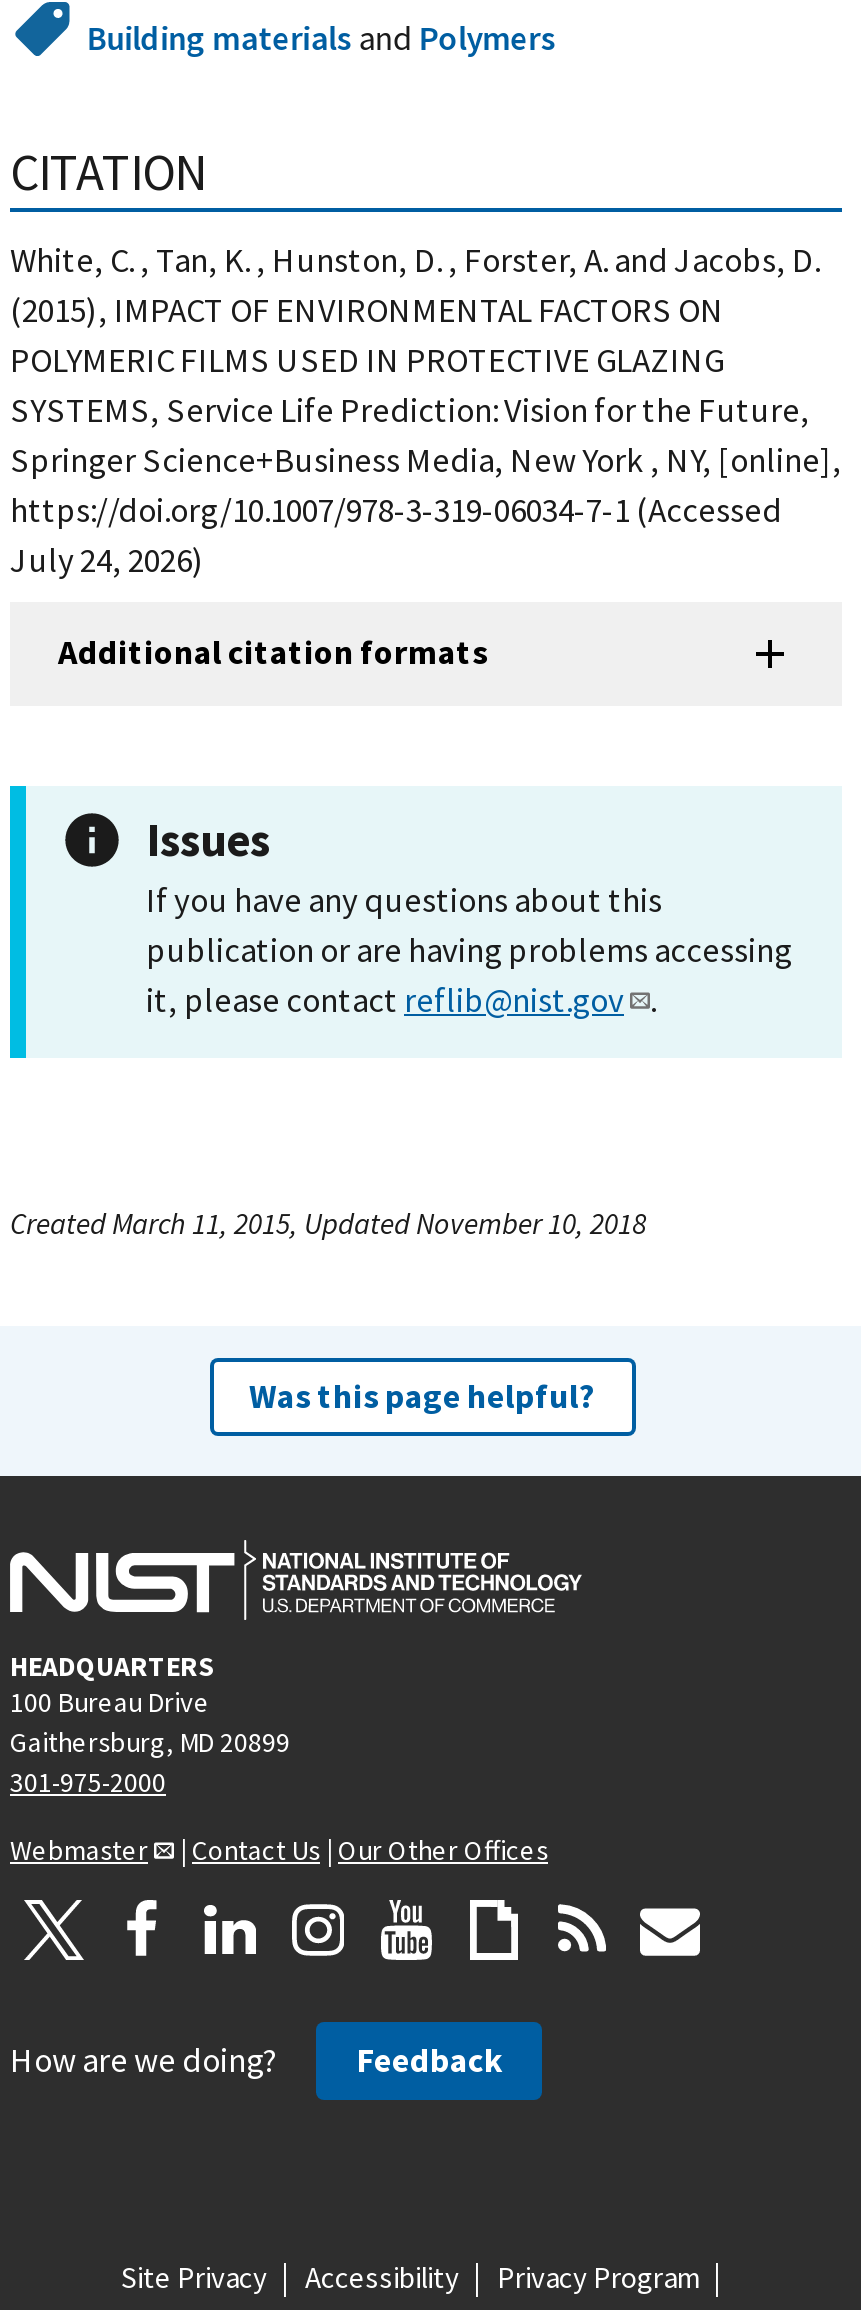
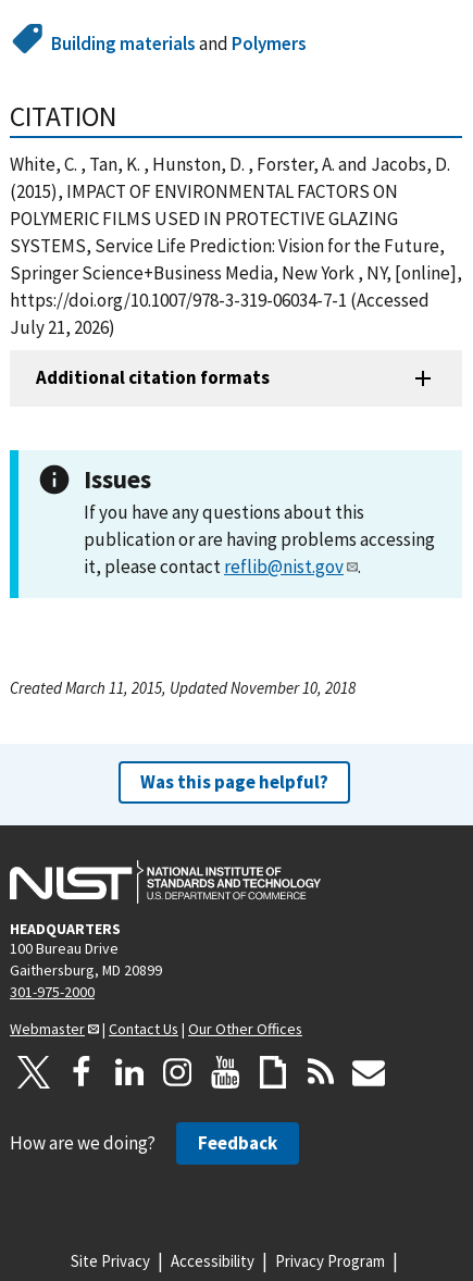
- July 24, 2026)
+ July 21, 2026)
